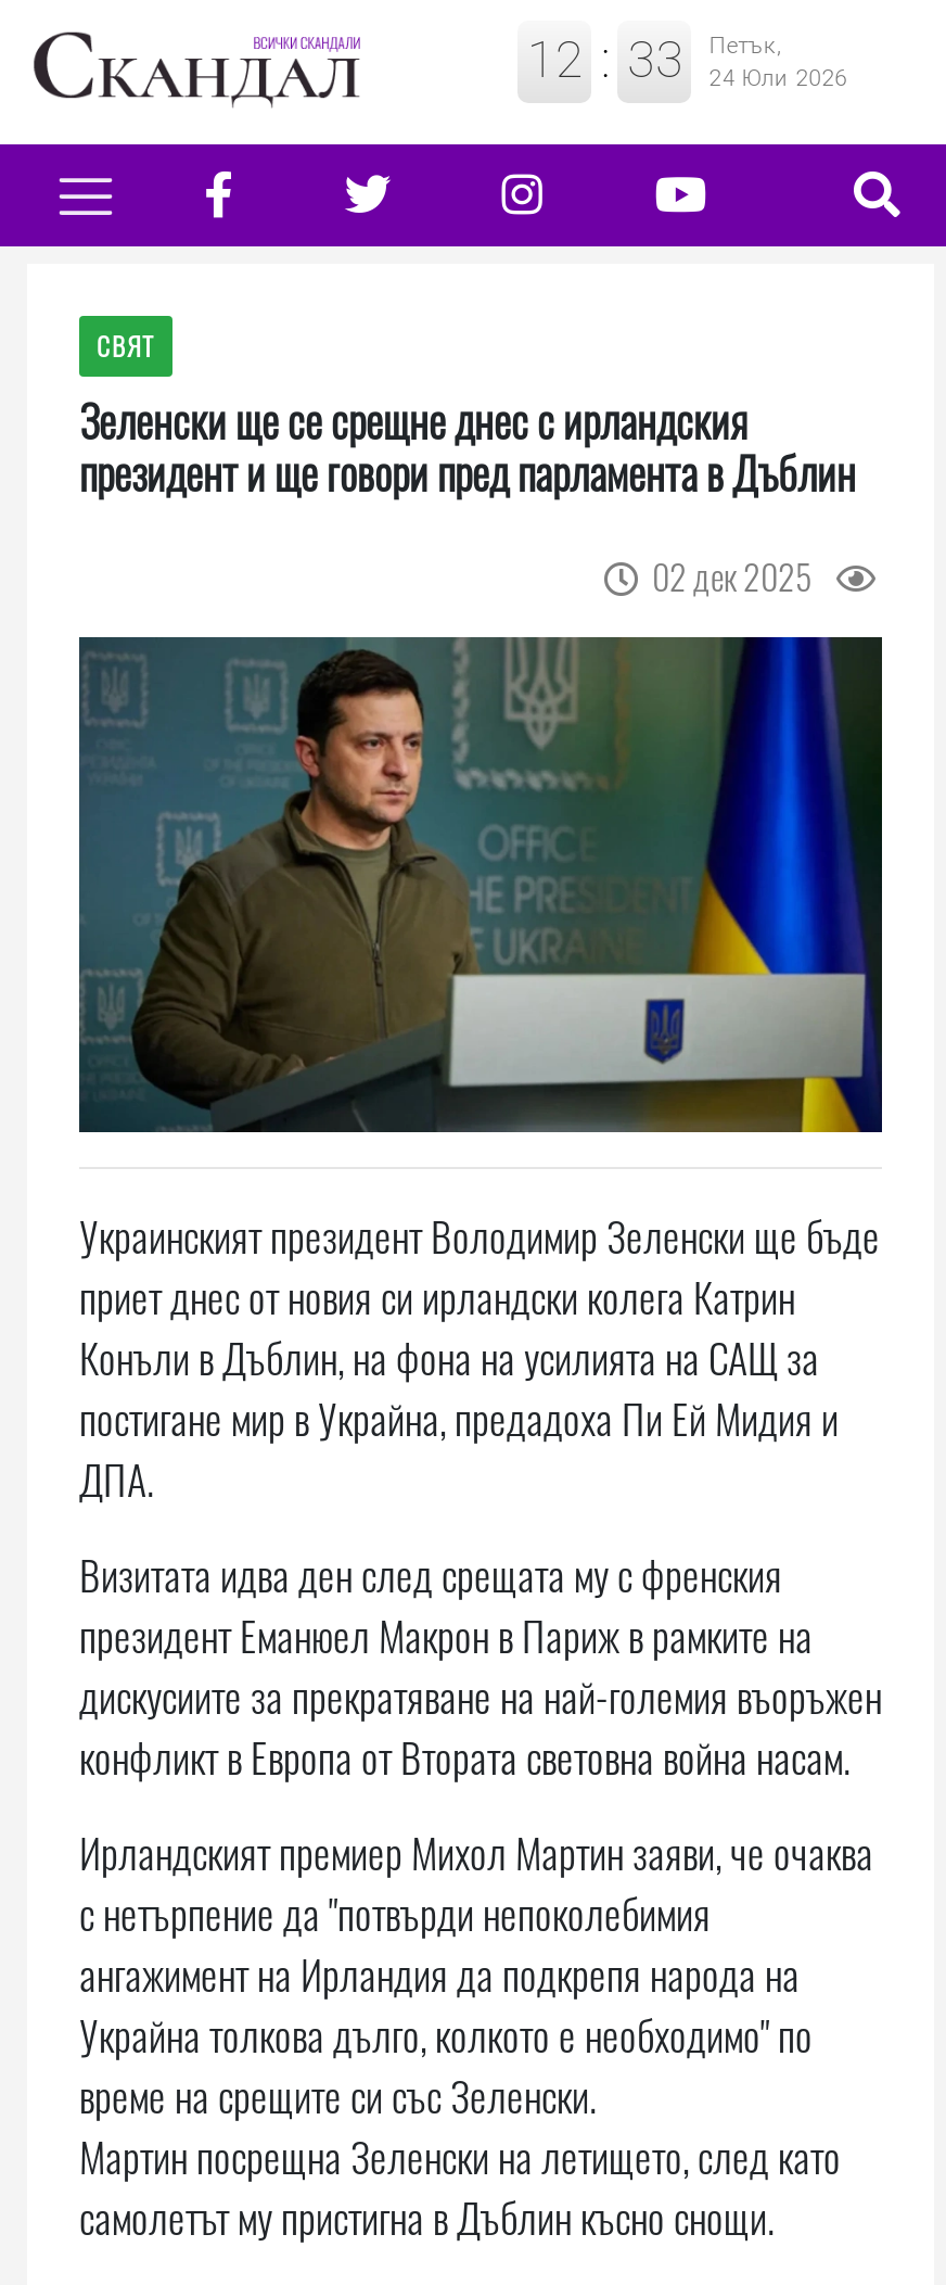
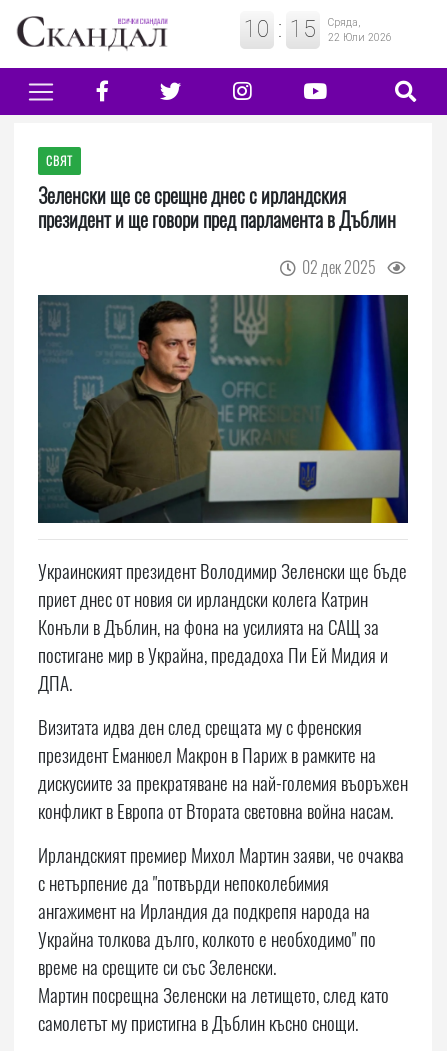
- 12 : 33
- Петък,
- 24 Юли 2026
+ 10 : 15
+ Сряда,
+ 22 Юли 2026
